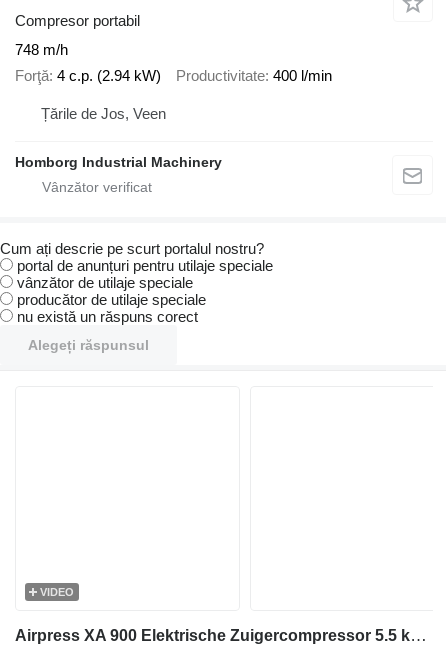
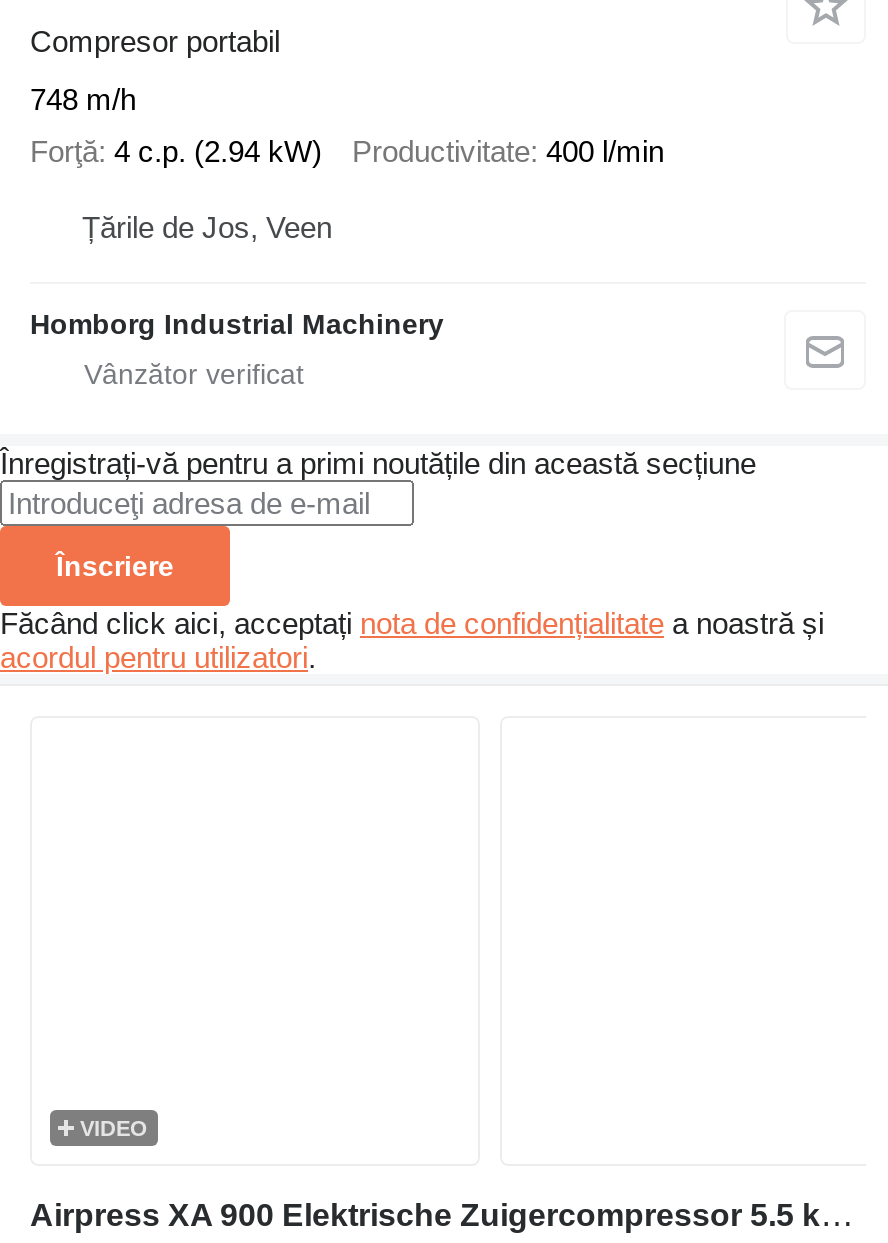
- Cum ați descrie pe scurt portalul nostru?
- portal de anunțuri pentru utilaje speciale
- vânzător de utilaje speciale
- producător de utilaje speciale
- nu există un răspuns corect
- Alegeți răspunsul
+ Înregistrați-vă pentru a primi noutățile din această secțiune
+ Înscriere
+ Făcând click aici, acceptați nota de confidențialitate a noastră și
+ acordul pentru utilizatori.
